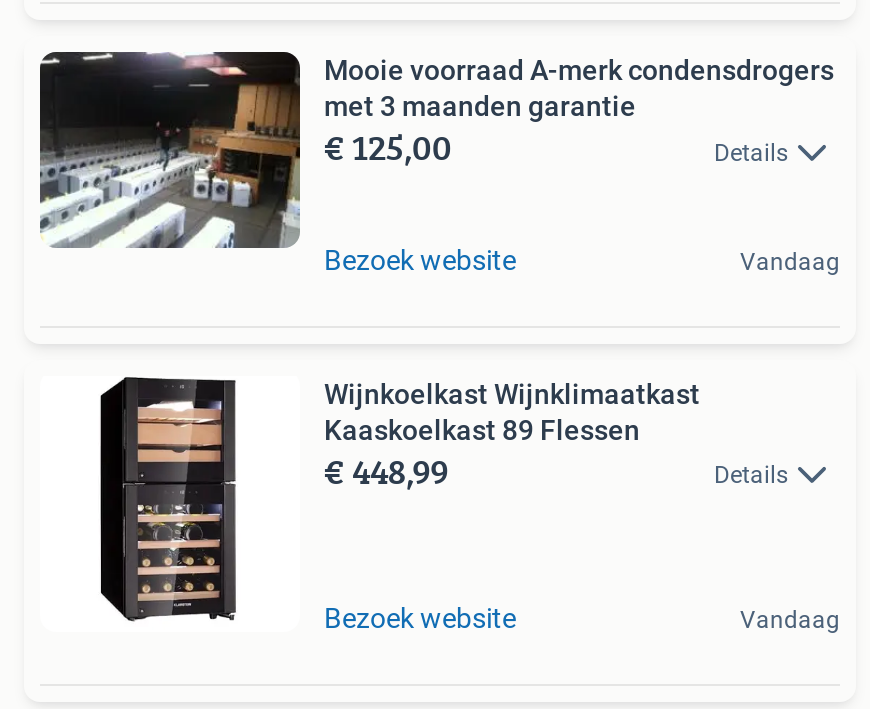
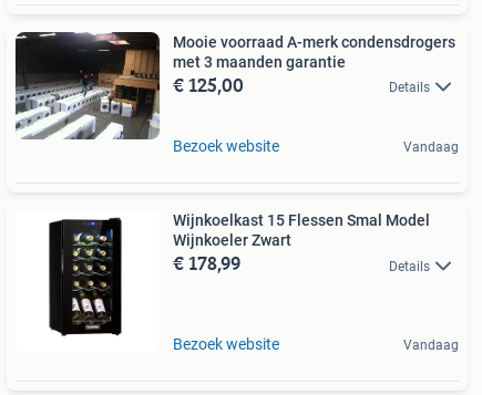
- [image]
+ [image]

- Wijnkoelkast Wijnklimaatkast
- Kaaskoelkast 89 Flessen
- € 448,99
+ Wijnkoelkast 15 Flessen Smal Model
+ Wijnkoeler Zwart
+ € 178,99
